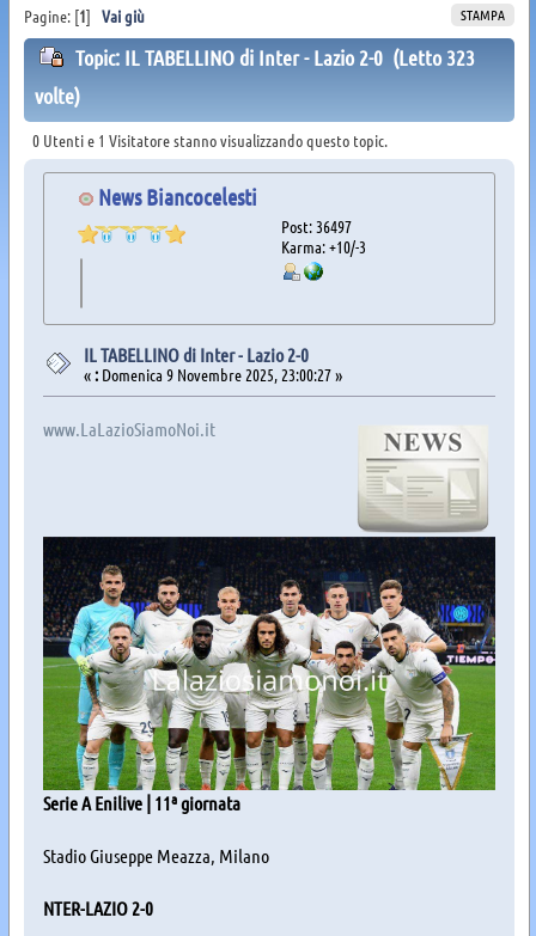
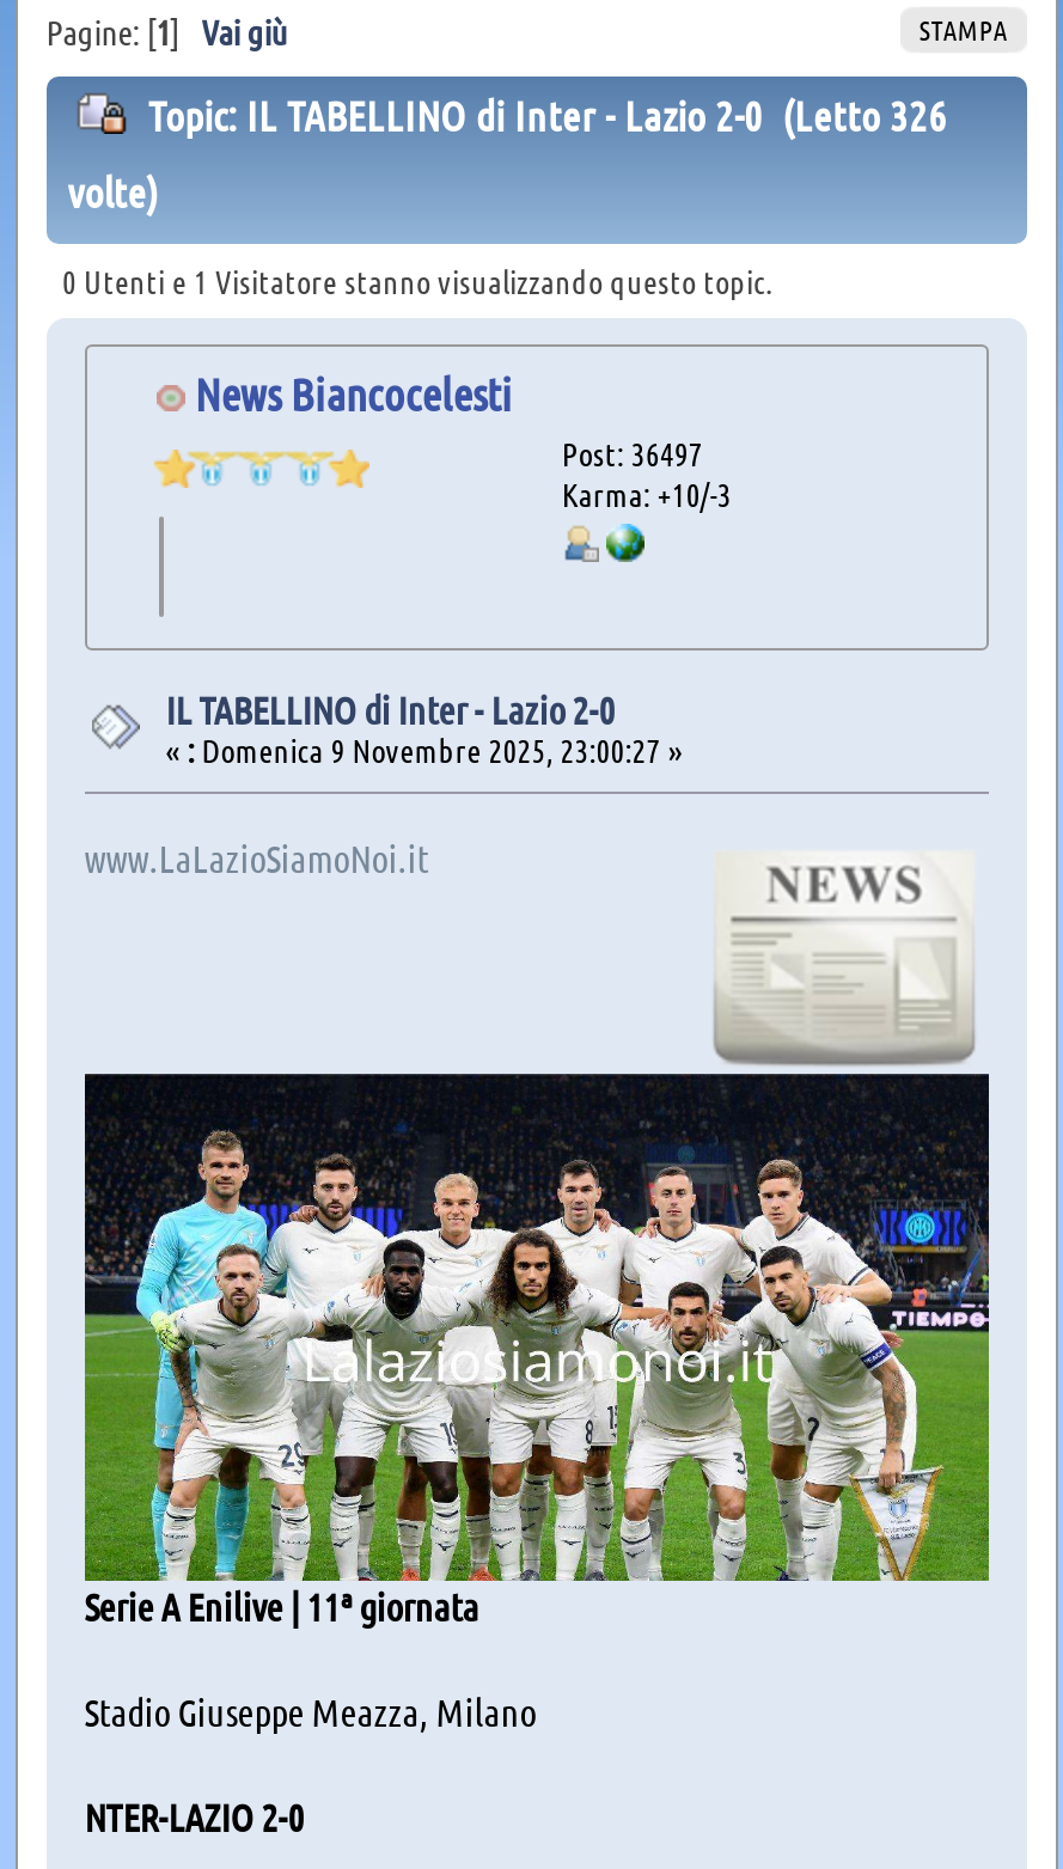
- Topic: IL TABELLINO di Inter - Lazio 2-0 (Letto 323
+ Topic: IL TABELLINO di Inter - Lazio 2-0 (Letto 326
